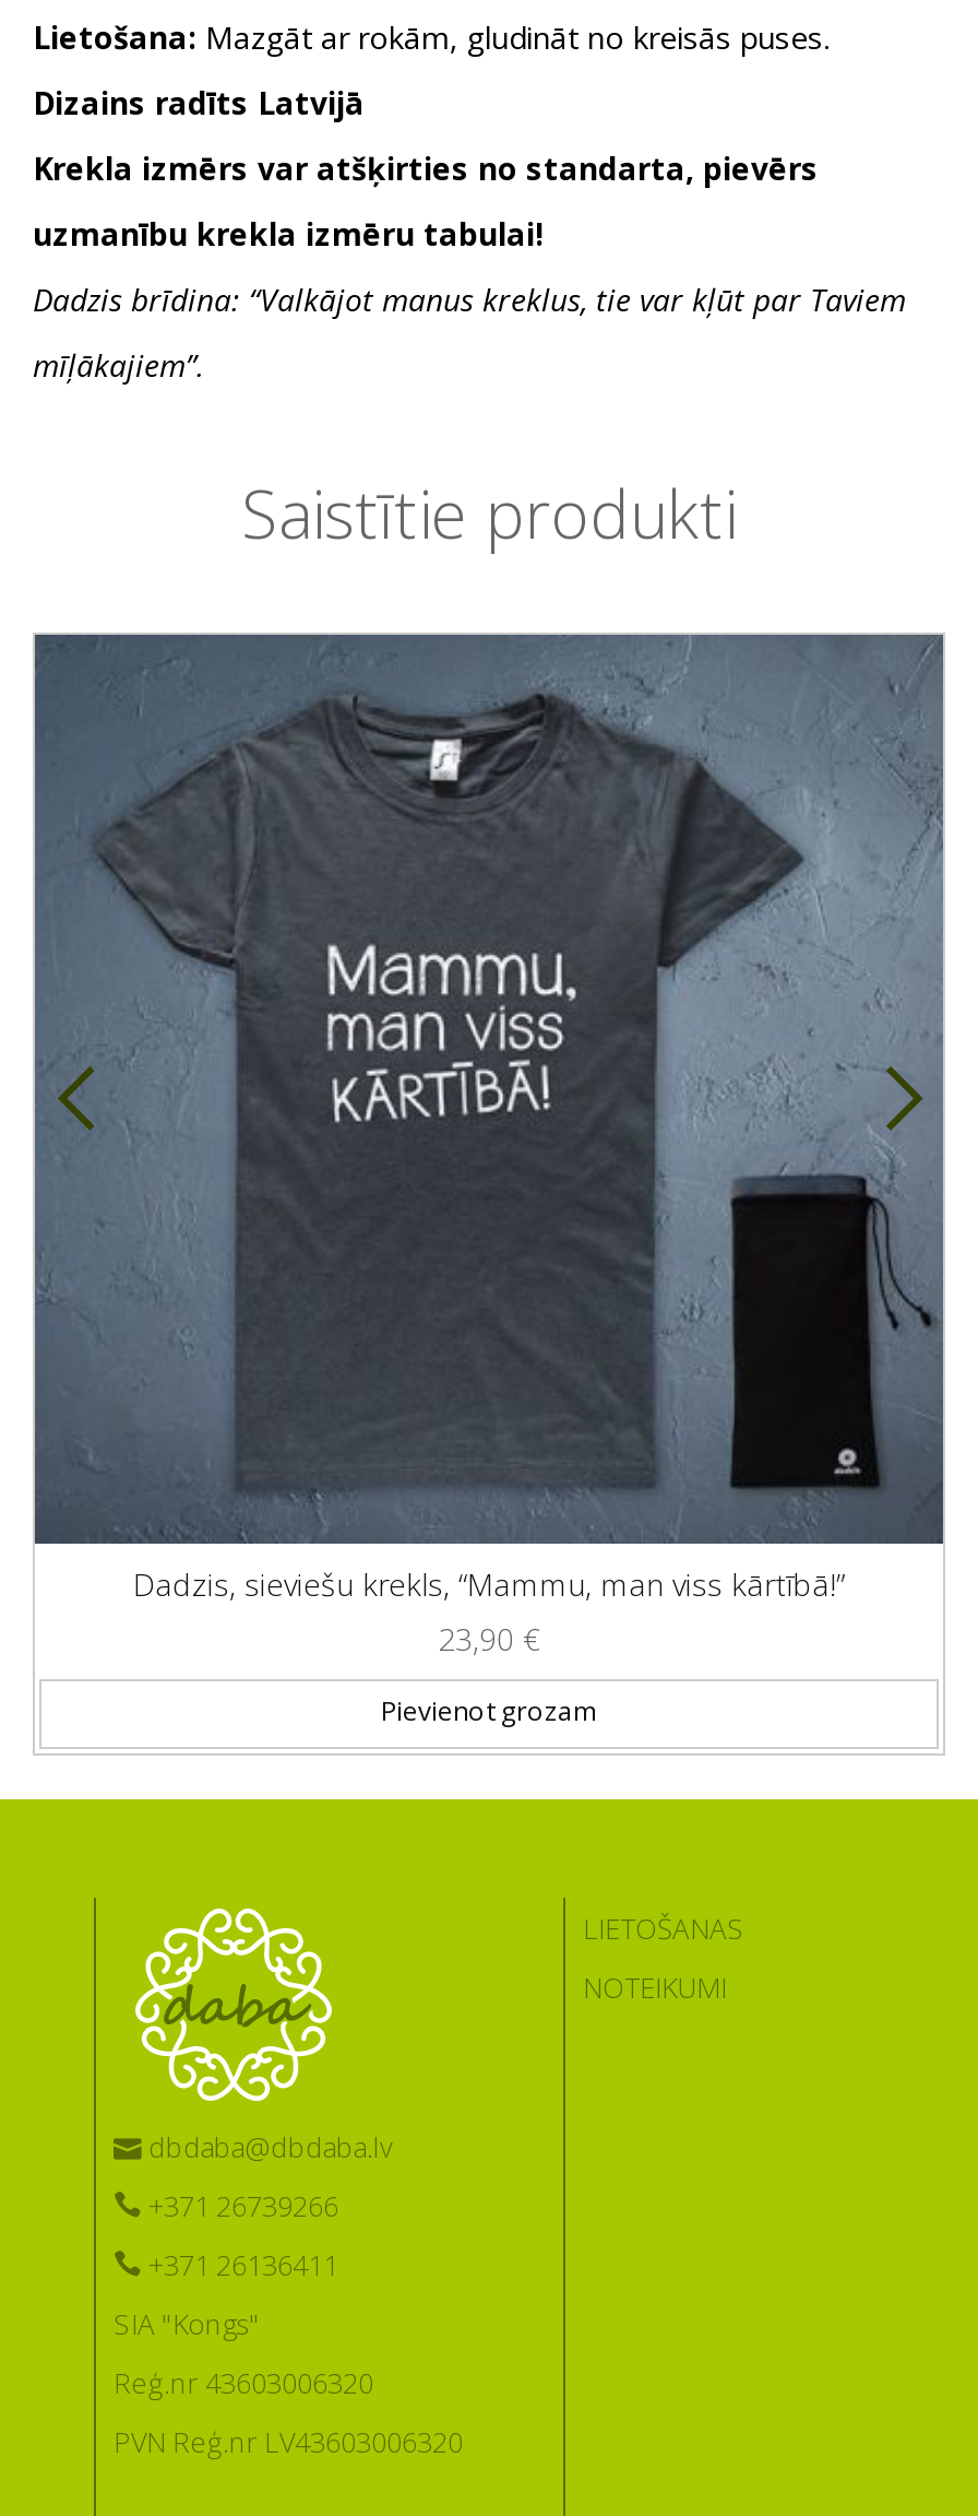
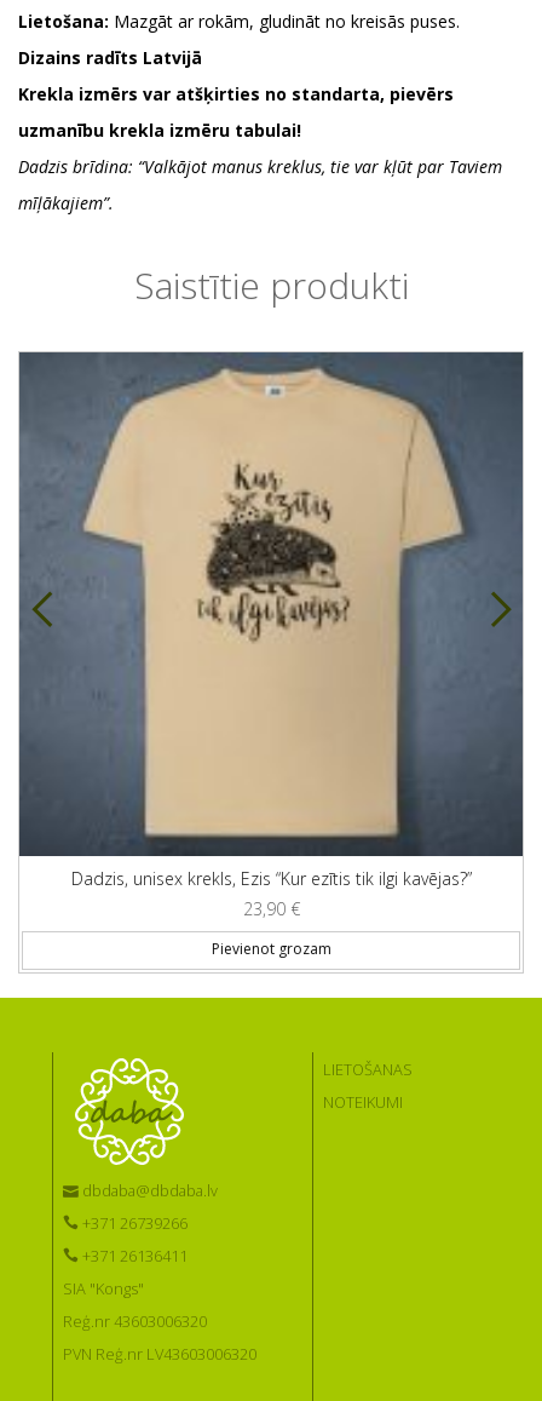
- [image]
- Dadzis, sieviešu krekls, “Mammu, man viss kārtībā!”
+ [image]
+ Dadzis, unisex krekls, Ezis “Kur ezītis tik ilgi kavējas?”
